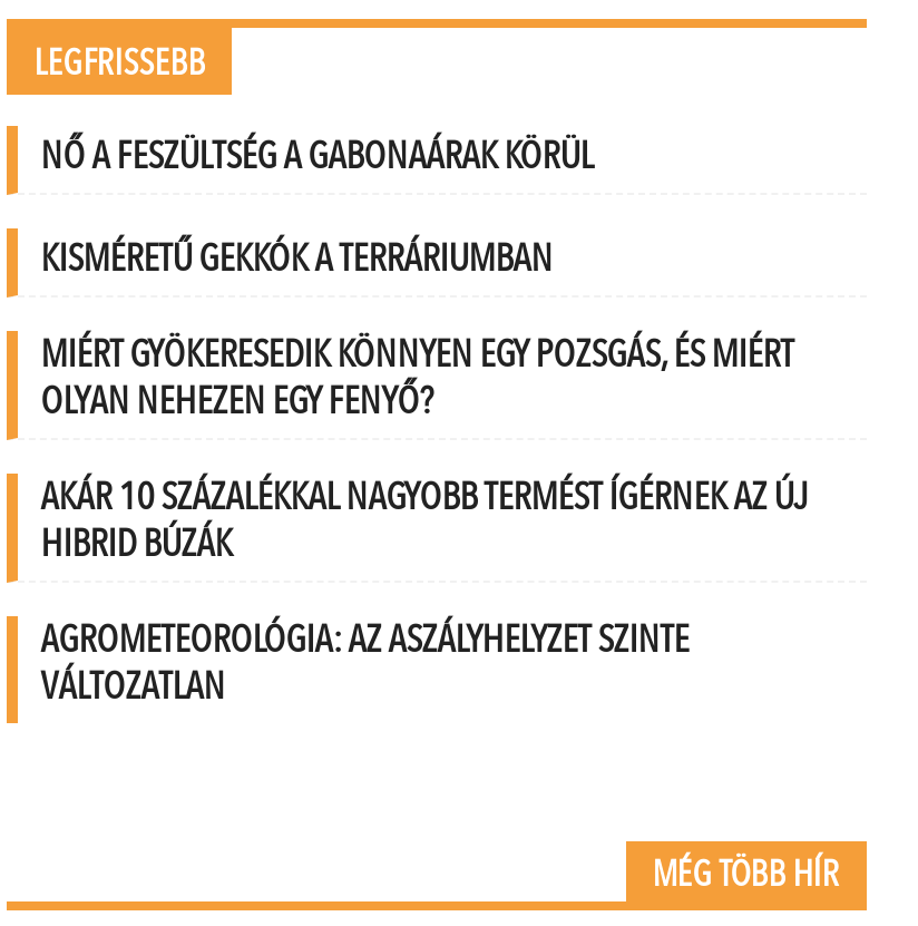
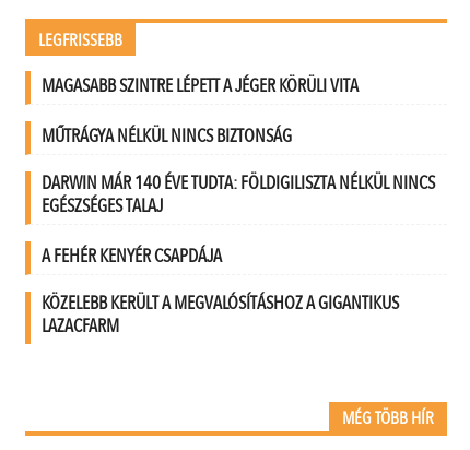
- NŐ A FESZÜLTSÉG A GABONAÁRAK KÖRÜL
+ MAGASABB SZINTRE LÉPETT A JÉGER KÖRÜLI VITA

- KISMÉRETŰ GEKKÓK A TERRÁRIUMBAN
+ MŰTRÁGYA NÉLKÜL NINCS BIZTONSÁG

- MIÉRT GYÖKERESEDIK KÖNNYEN EGY POZSGÁS, ÉS MIÉRT
- OLYAN NEHEZEN EGY FENYŐ?
+ DARWIN MÁR 140 ÉVE TUDTA: FÖLDIGILISZTA NÉLKÜL NINCS
+ EGÉSZSÉGES TALAJ

- AKÁR 10 SZÁZALÉKKAL NAGYOBB TERMÉST ÍGÉRNEK AZ ÚJ
- HIBRID BÚZÁK
+ A FEHÉR KENYÉR CSAPDÁJA

- AGROMETEOROLÓGIA: AZ ASZÁLYHELYZET SZINTE
- VÁLTOZATLAN
+ KÖZELEBB KERÜLT A MEGVALÓSÍTÁSHOZ A GIGANTIKUS
+ LAZACFARM
